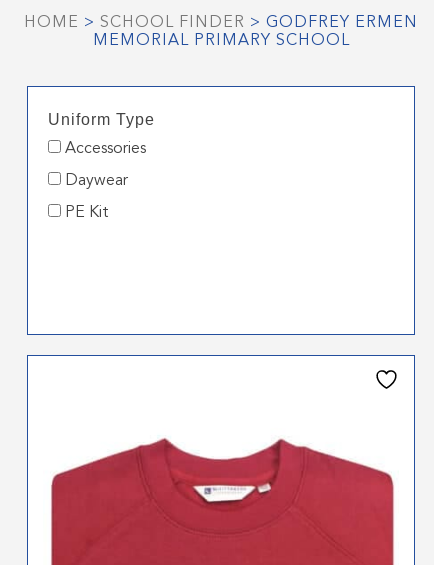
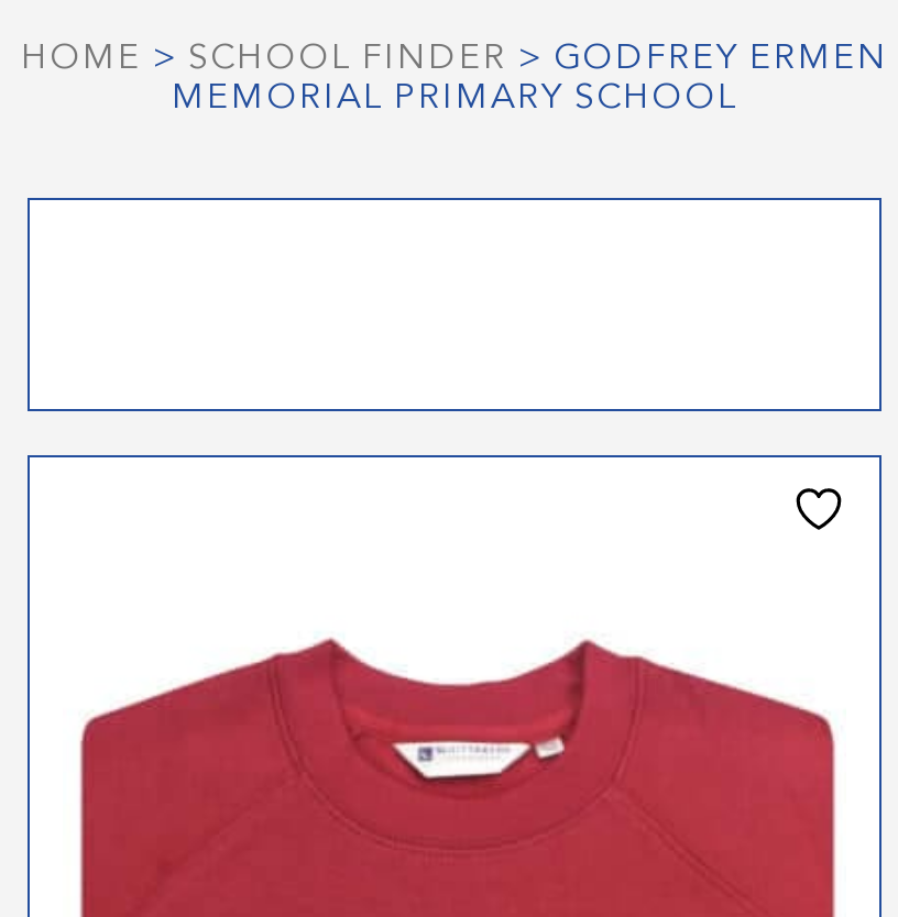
- Uniform Type
- Accessories
- Daywear
- PE Kit
